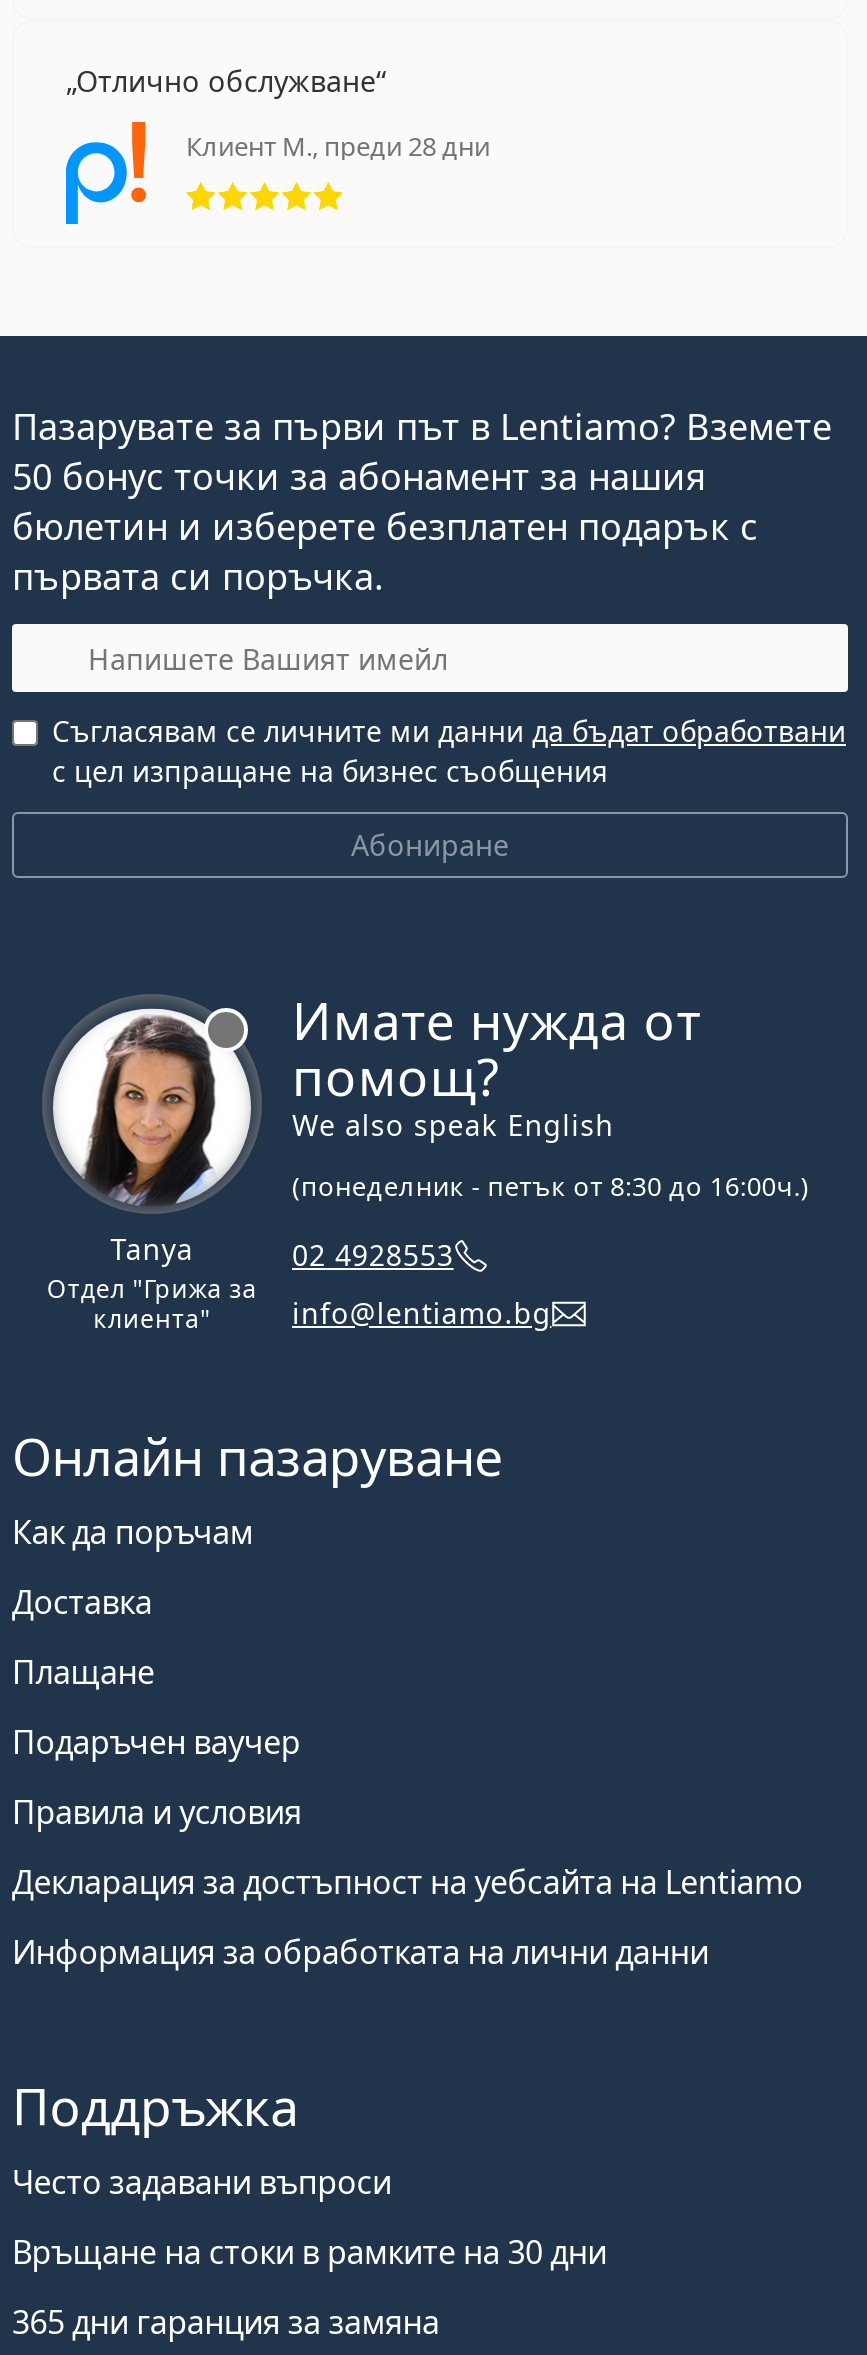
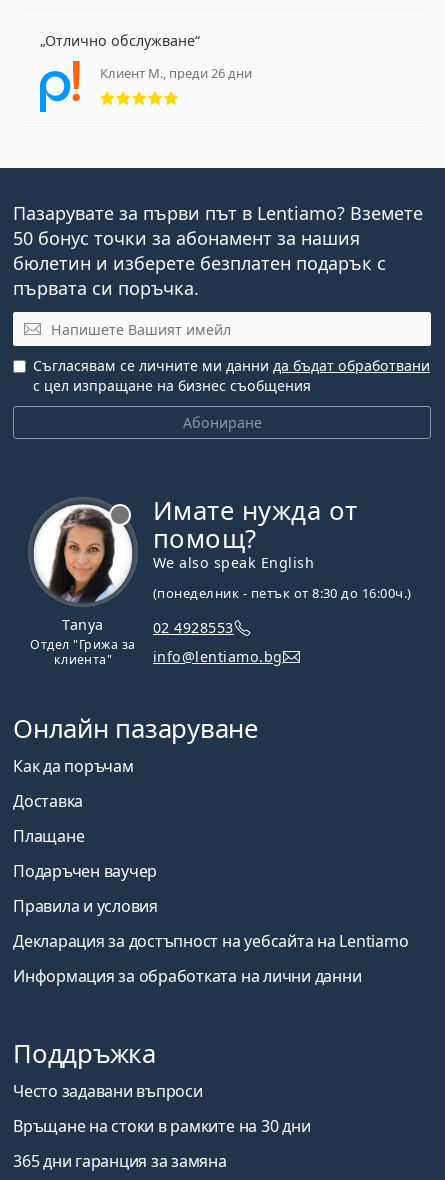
- Клиент М., преди 28 дни
+ Клиент М., преди 26 дни
